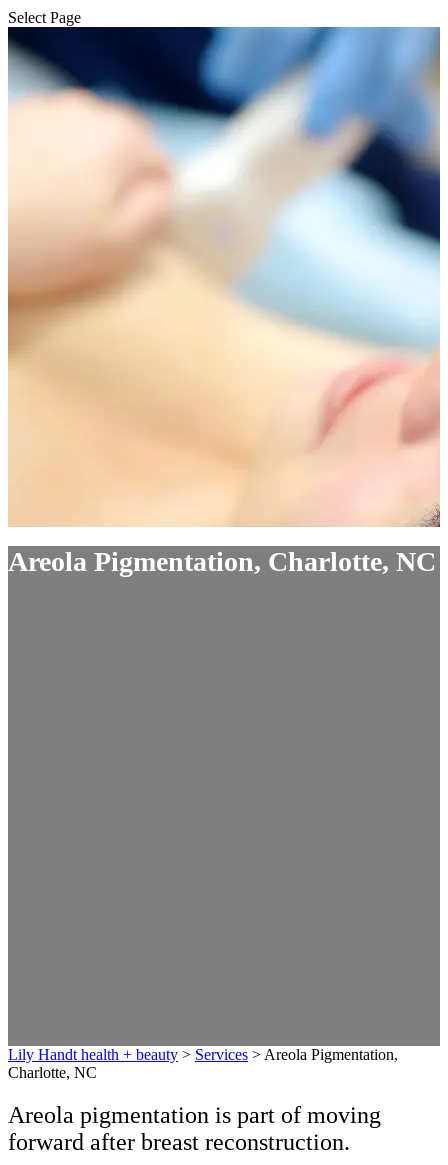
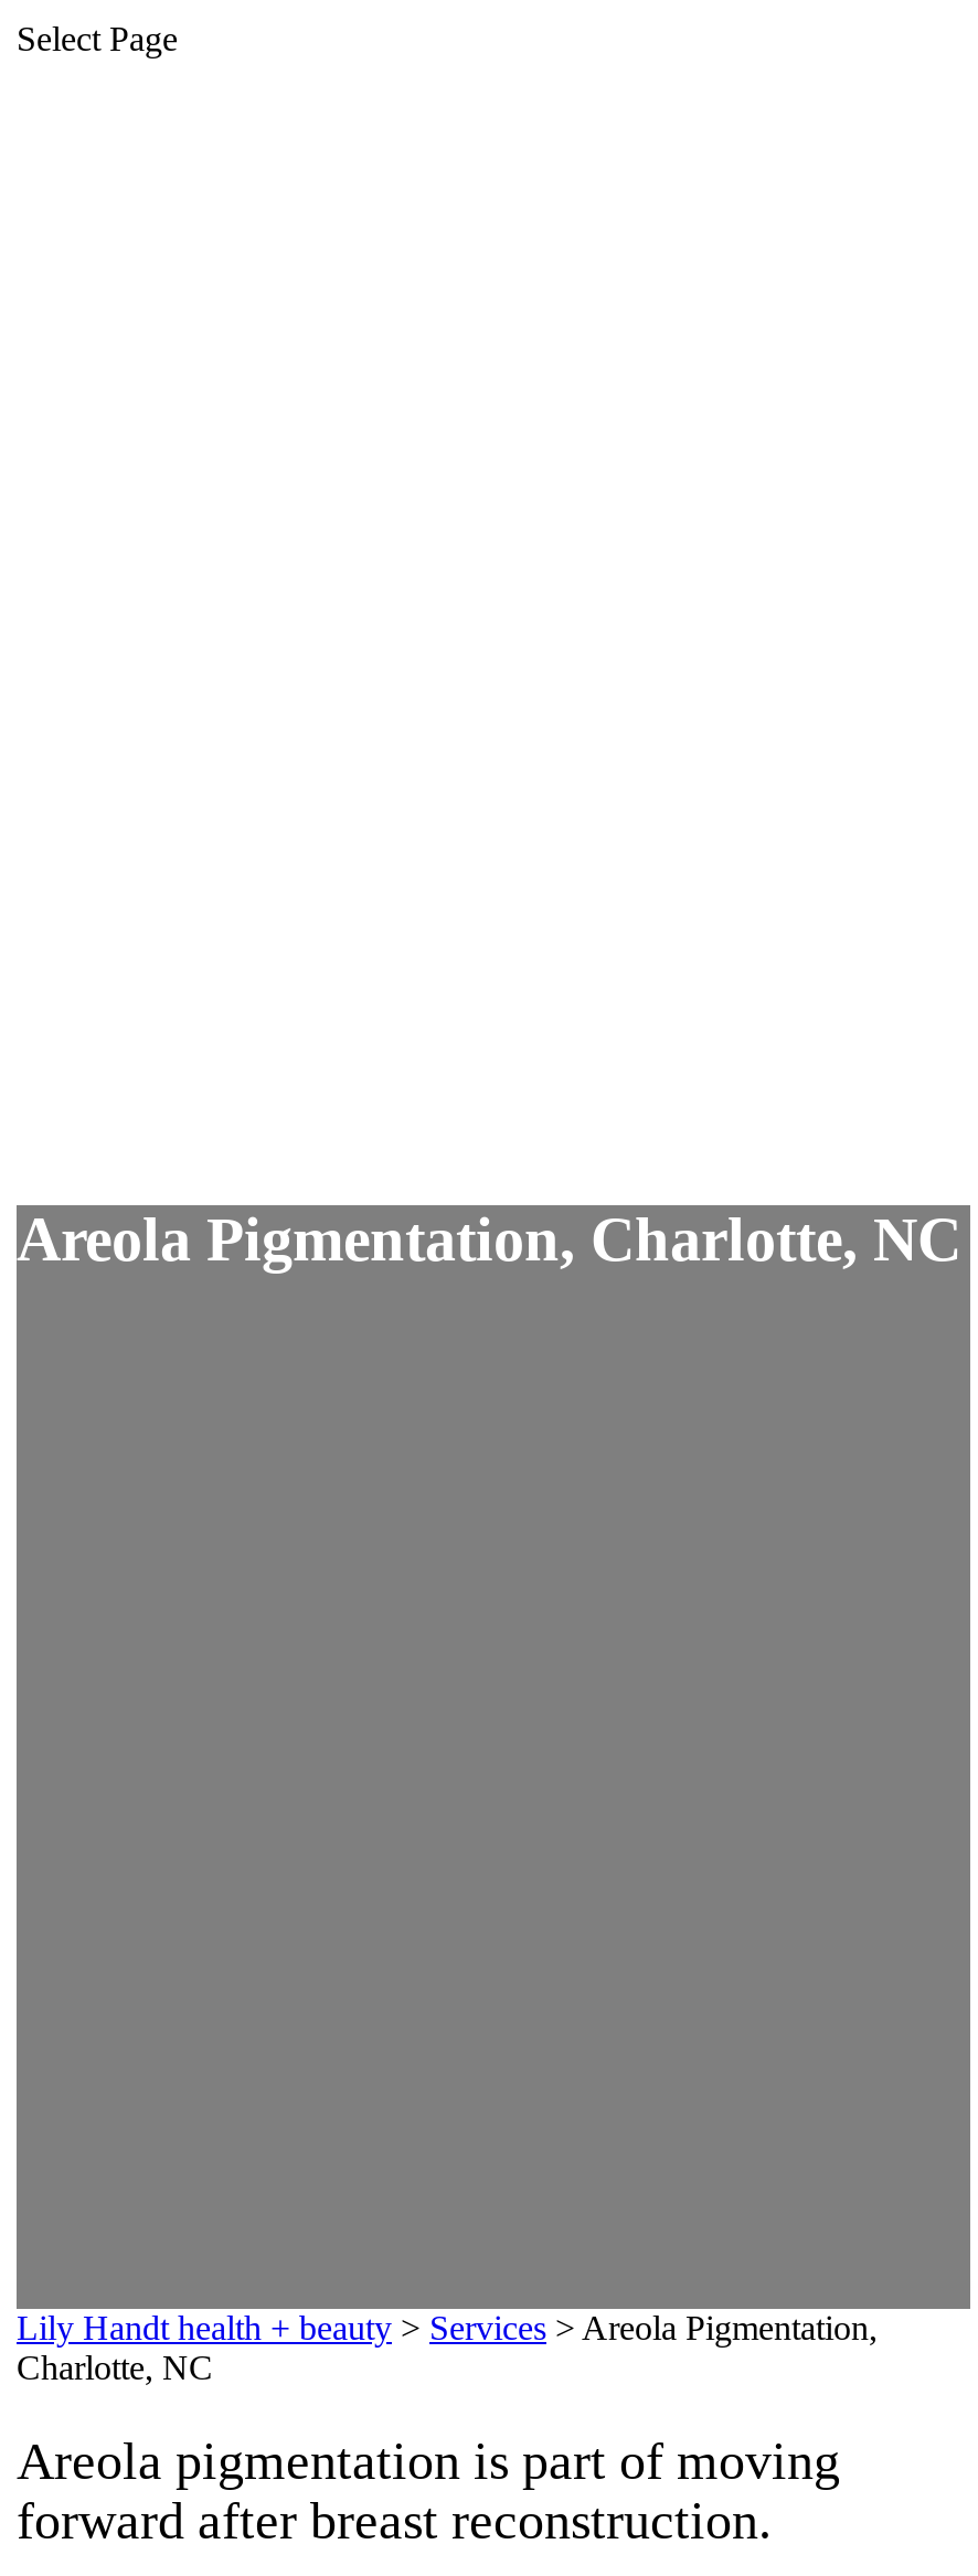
- [image]
